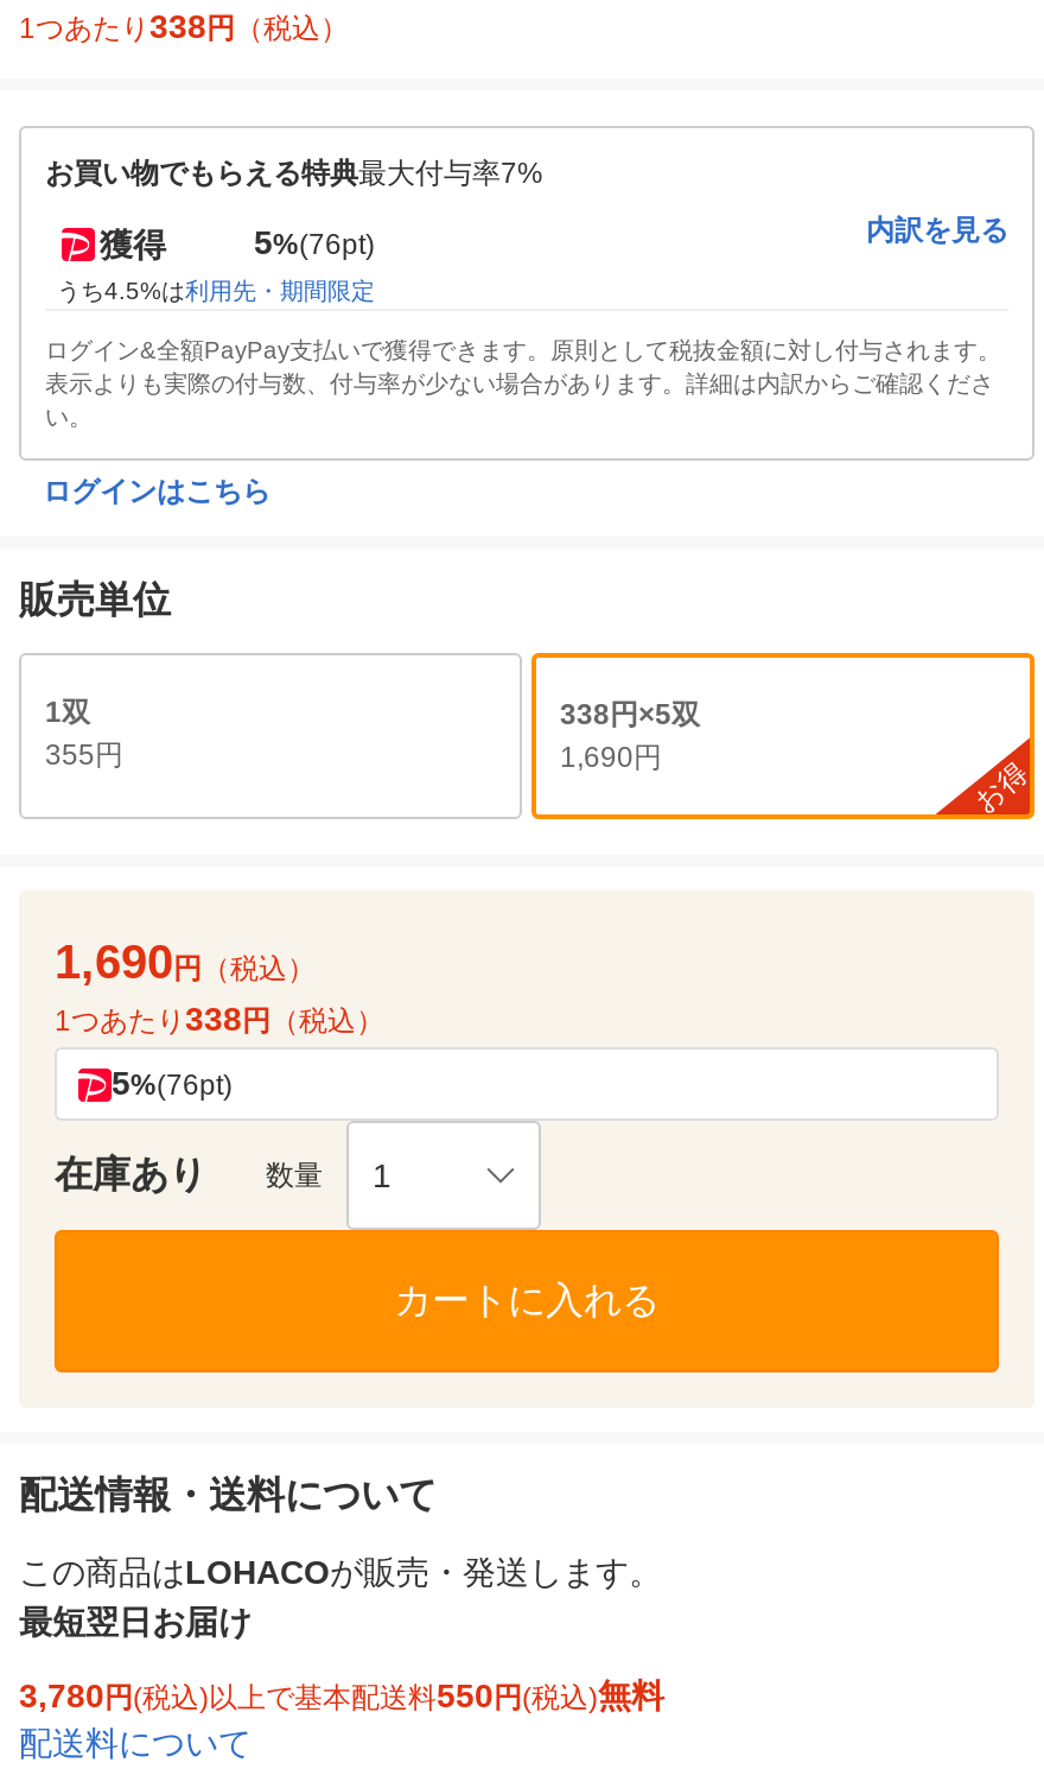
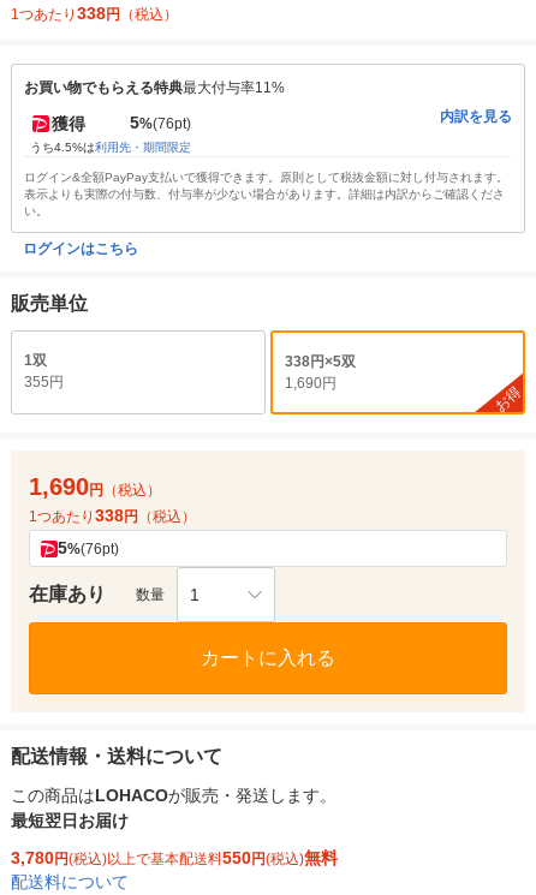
- お買い物でもらえる特典最大付与率7%
+ お買い物でもらえる特典最大付与率11%
